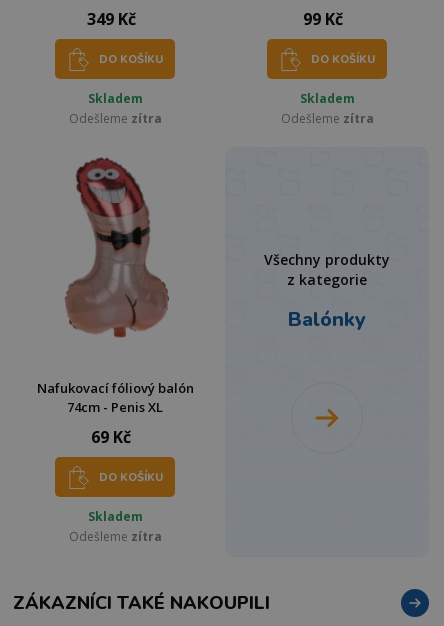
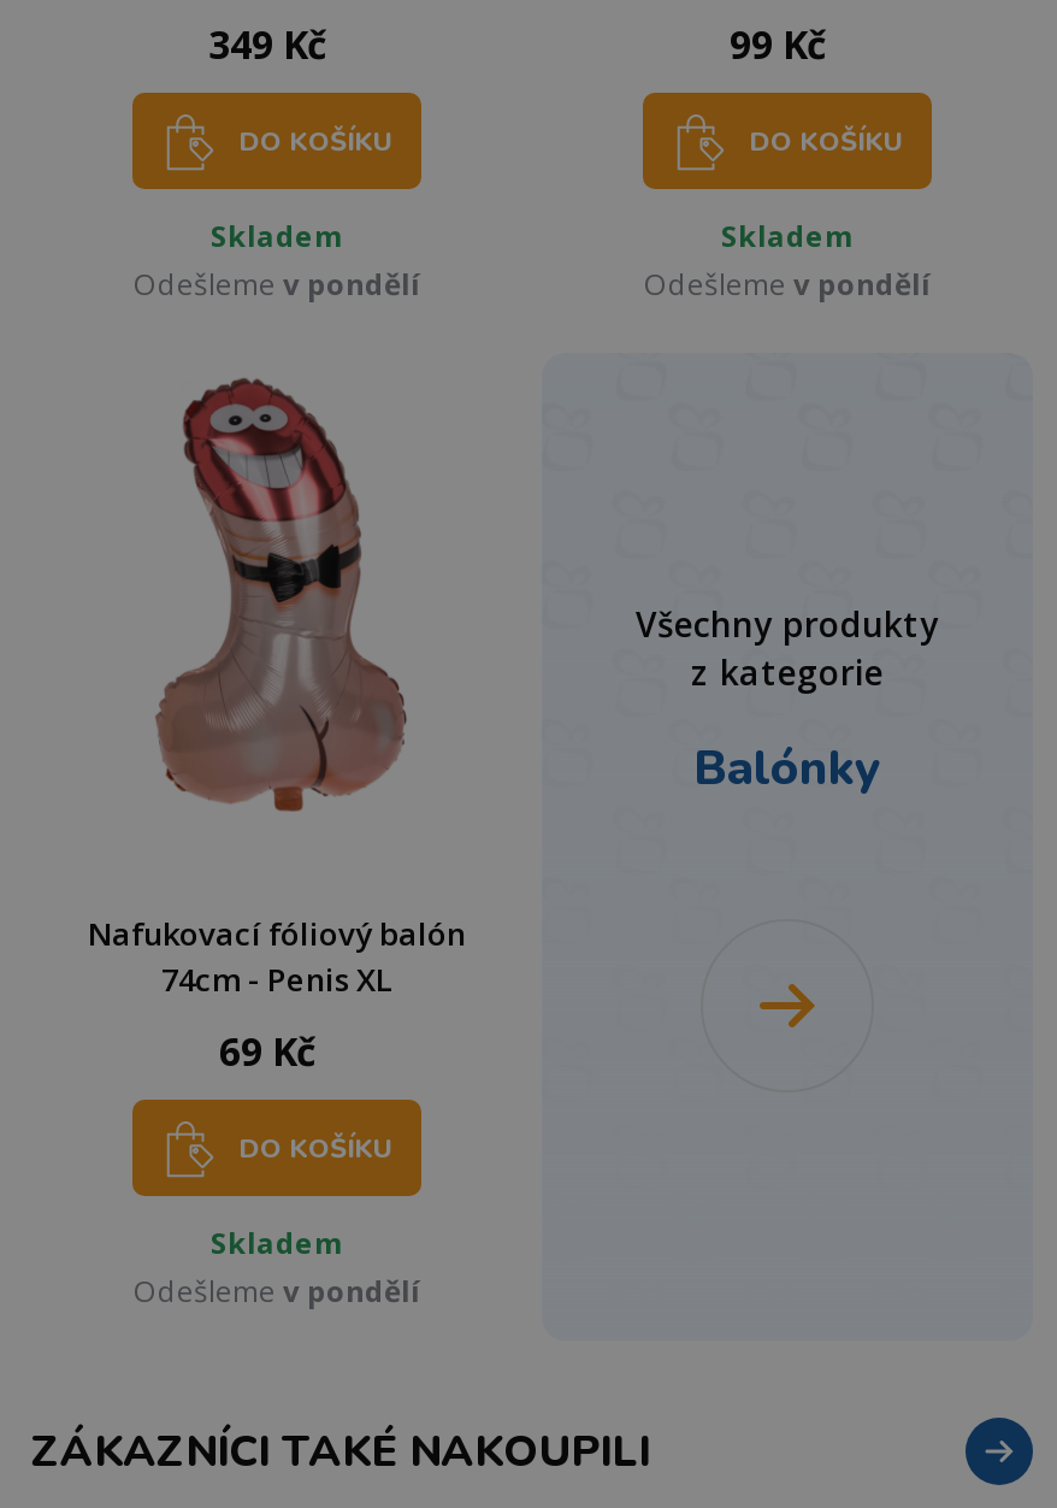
- Odešleme zítra
+ Odešleme v pondělí

- Odešleme zítra
+ Odešleme v pondělí

- Odešleme zítra
+ Odešleme v pondělí
